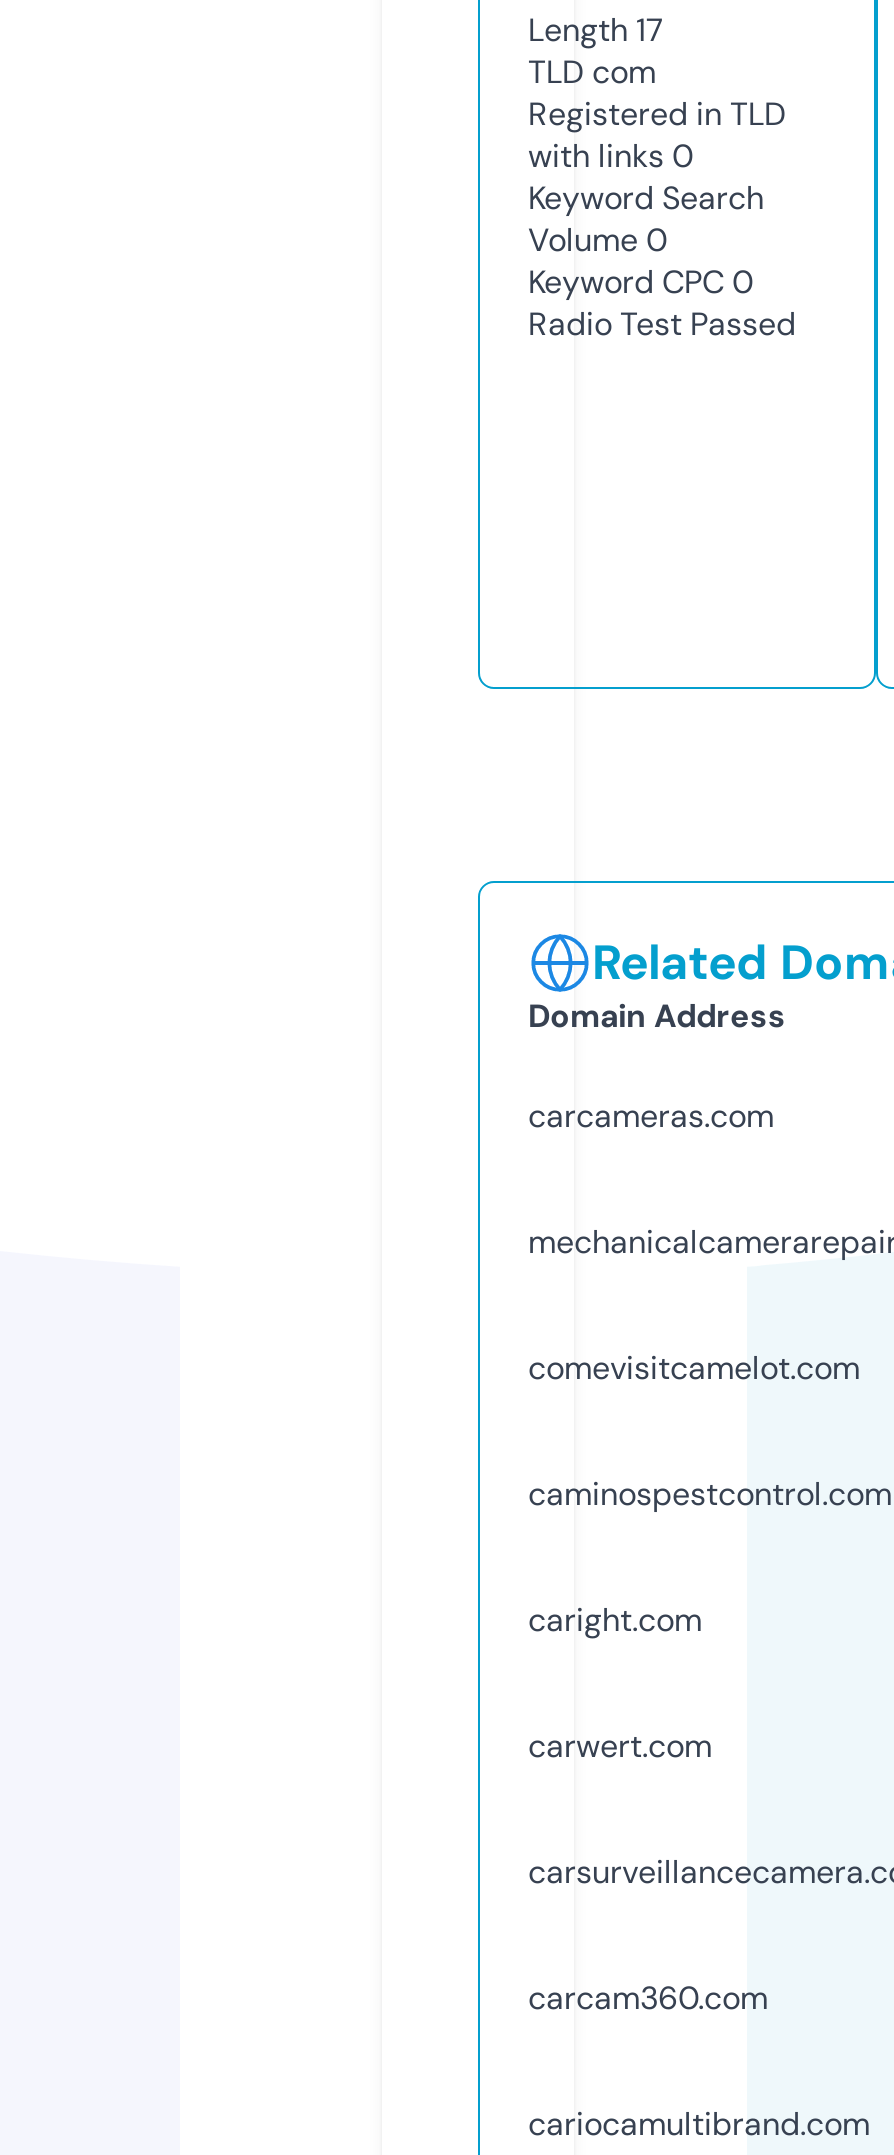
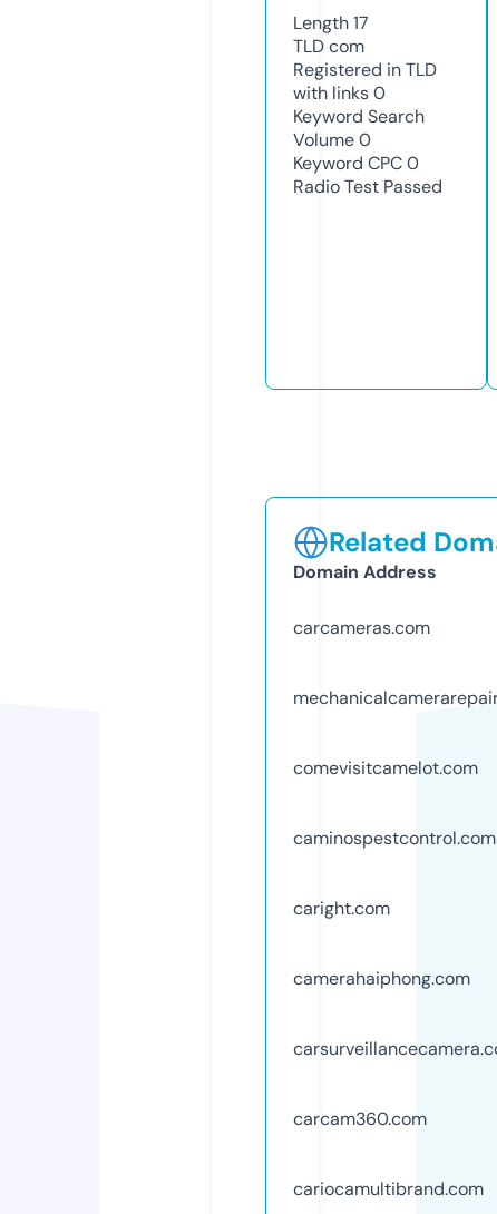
- carwert.com
+ camerahaiphong.com
